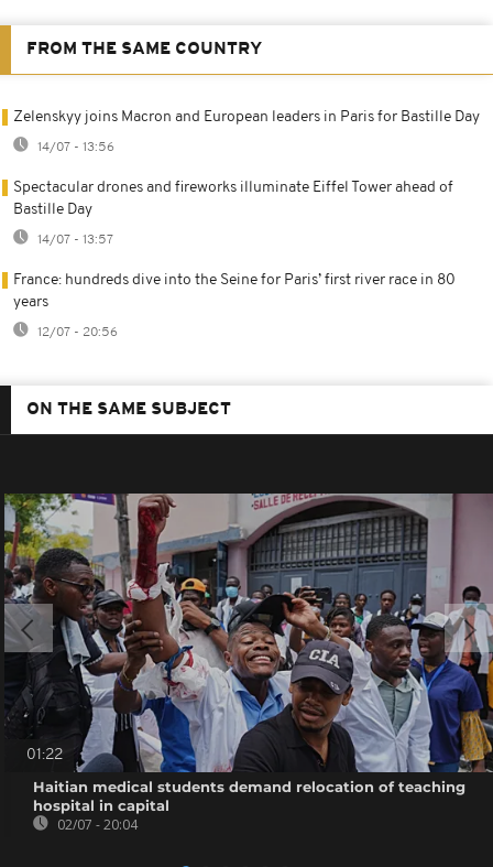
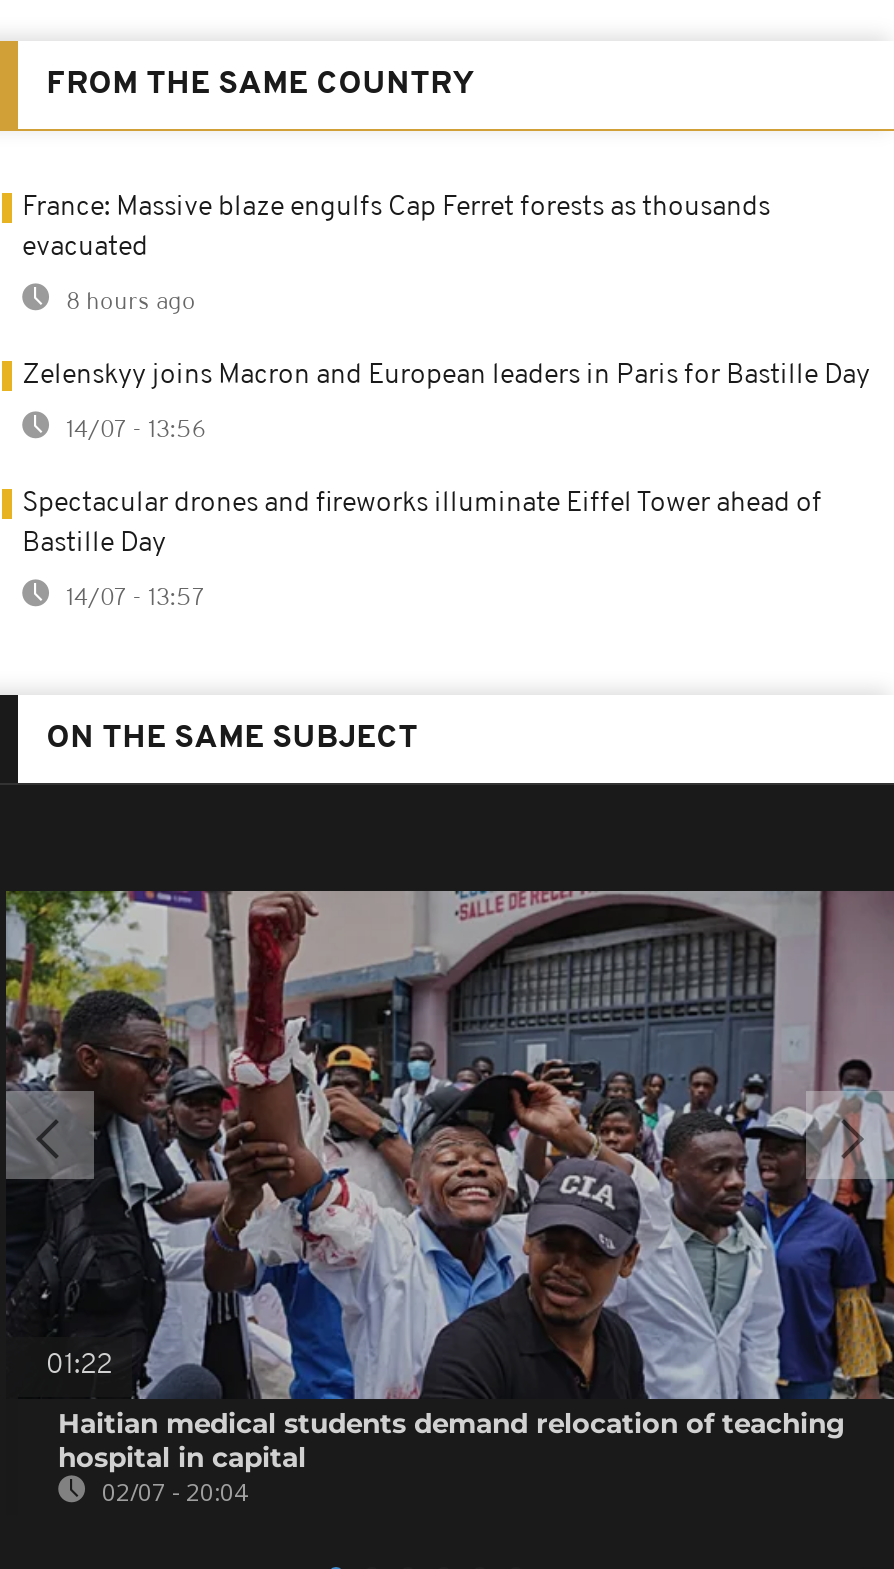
+ France: Massive blaze engulfs Cap Ferret forests as thousands
+ evacuated
+ 8 hours ago

moved down: Zelenskyy joins Macron and European leaders in Paris for Bastille Day | 14/07 - 13:56 | Spectacular drones and fireworks illuminate Eiffel Tower ahead of | Bastille Day | 14/07 - 13:57

- France: hundreds dive into the Seine for Paris’ first river race in 80
- years
- 12/07 - 20:56
